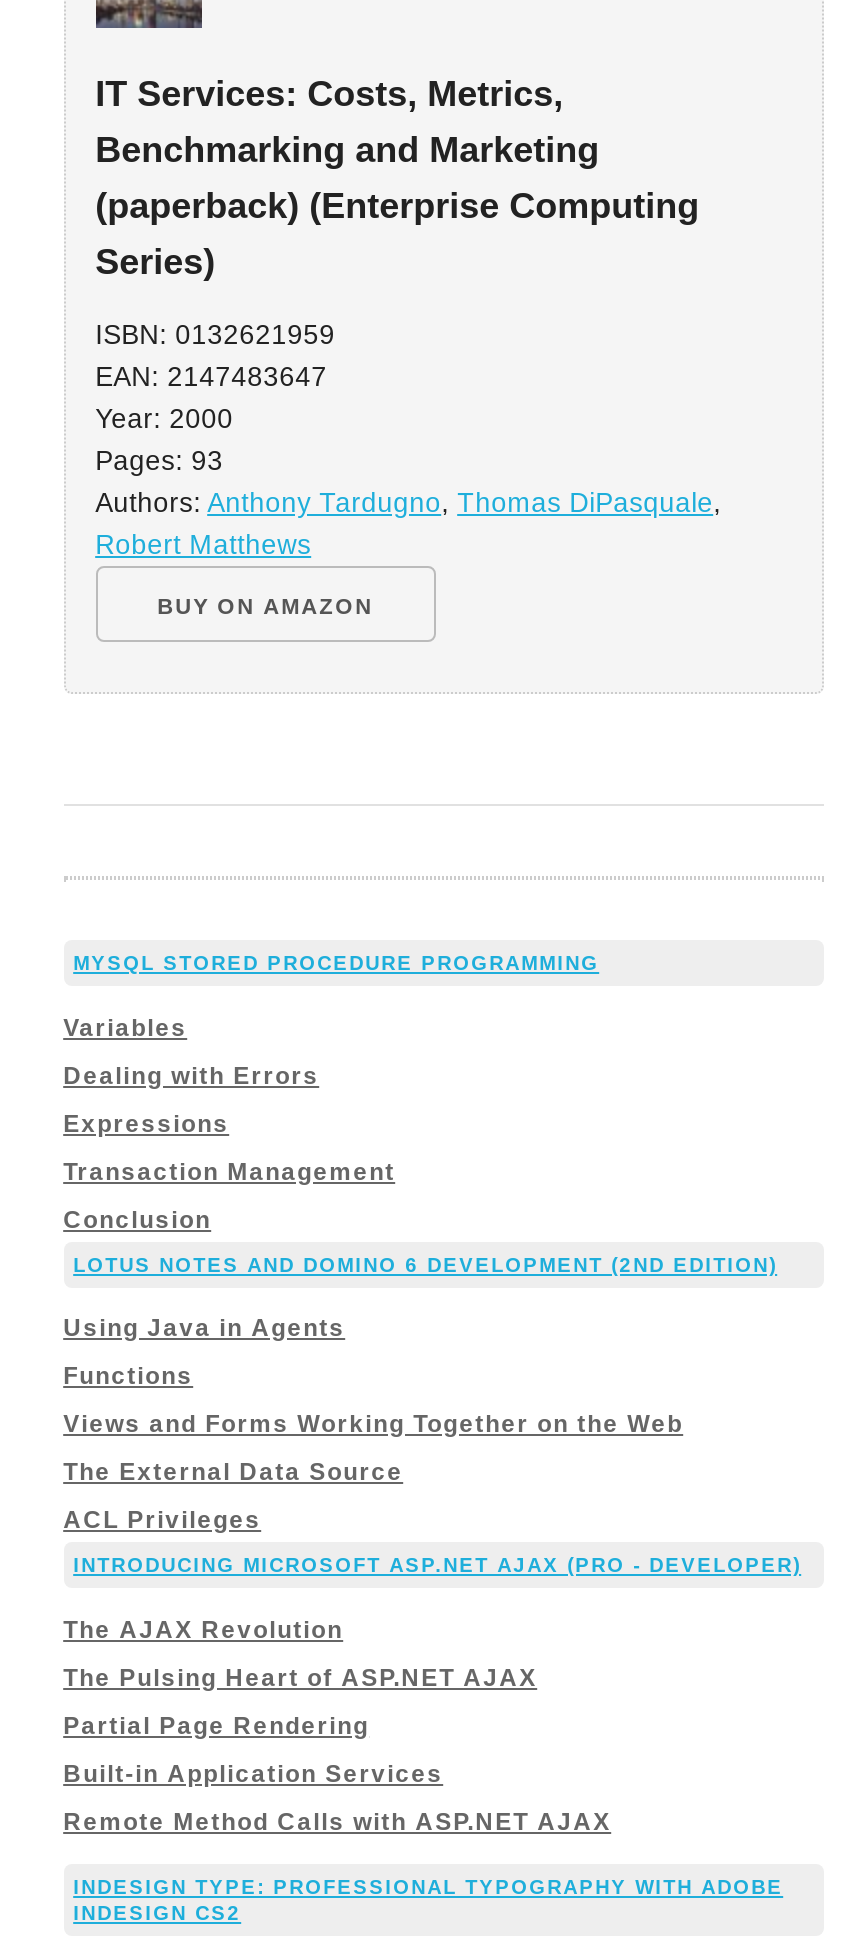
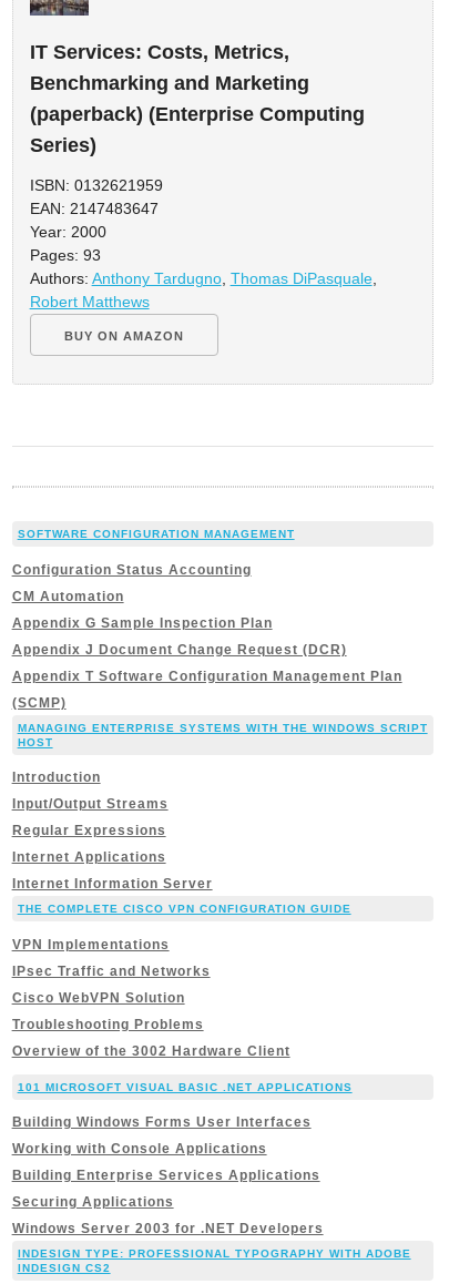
- MYSQL STORED PROCEDURE PROGRAMMING
- Variables
- Dealing with Errors
- Expressions
- Transaction Management
- Conclusion
- LOTUS NOTES AND DOMINO 6 DEVELOPMENT (2ND EDITION)
- Using Java in Agents
- Functions
- Views and Forms Working Together on the Web
- The External Data Source
- ACL Privileges
- INTRODUCING MICROSOFT ASP.NET AJAX (PRO - DEVELOPER)
- The AJAX Revolution
- The Pulsing Heart of ASP.NET AJAX
- Partial Page Rendering
- Built-in Application Services
- Remote Method Calls with ASP.NET AJAX
+ SOFTWARE CONFIGURATION MANAGEMENT
+ Configuration Status Accounting
+ CM Automation
+ Appendix G Sample Inspection Plan
+ Appendix J Document Change Request (DCR)
+ Appendix T Software Configuration Management Plan
+ (SCMP)
+ MANAGING ENTERPRISE SYSTEMS WITH THE WINDOWS SCRIPT
+ HOST
+ Introduction
+ Input/Output Streams
+ Regular Expressions
+ Internet Applications
+ Internet Information Server
+ THE COMPLETE CISCO VPN CONFIGURATION GUIDE
+ VPN Implementations
+ IPsec Traffic and Networks
+ Cisco WebVPN Solution
+ Troubleshooting Problems
+ Overview of the 3002 Hardware Client
+ 101 MICROSOFT VISUAL BASIC .NET APPLICATIONS
+ Building Windows Forms User Interfaces
+ Working with Console Applications
+ Building Enterprise Services Applications
+ Securing Applications
+ Windows Server 2003 for .NET Developers
